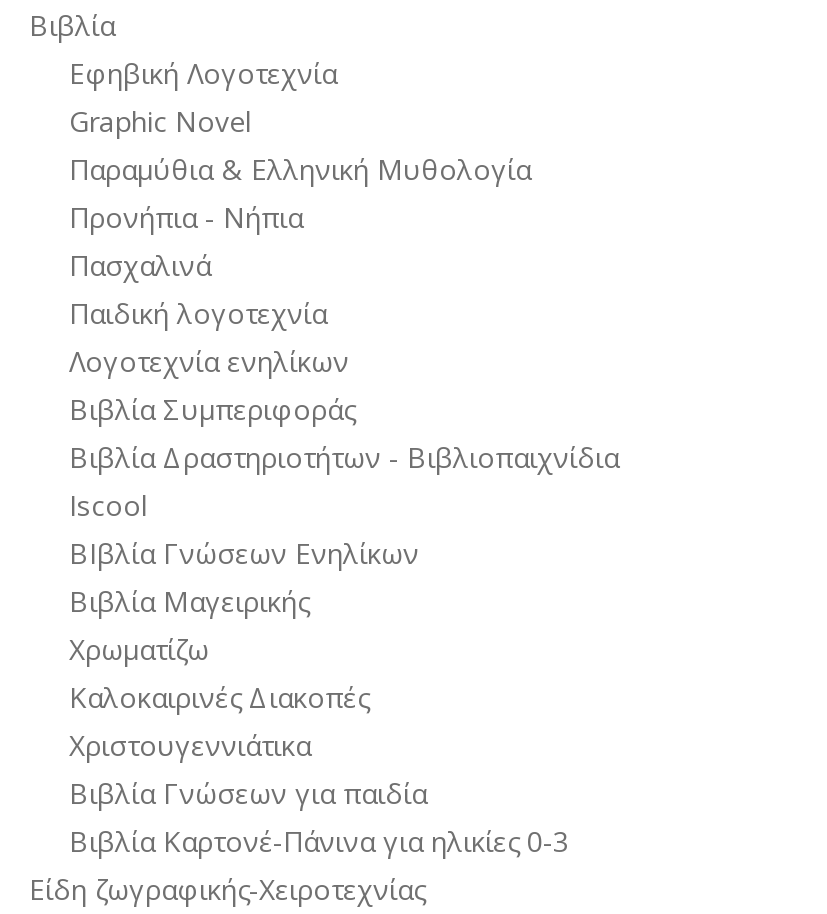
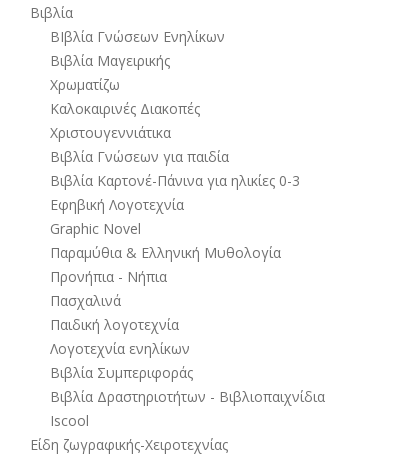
moved down: Εφηβική Λογοτεχνία | Graphic Novel | Παραμύθια & Ελληνική Μυθολογία | ... | Βιβλία Δραστηριοτήτων - Βιβλιοπαιχνίδια | Iscool

moved up: ΒΙβλία Γνώσεων Ενηλίκων | Βιβλία Μαγειρικής | Χρωματίζω | Καλοκαιρινές Διακοπές | Χριστουγεννιάτικα | Βιβλία Γνώσεων για παιδία | Βιβλία Καρτονέ-Πάνινα για ηλικίες 0-3
